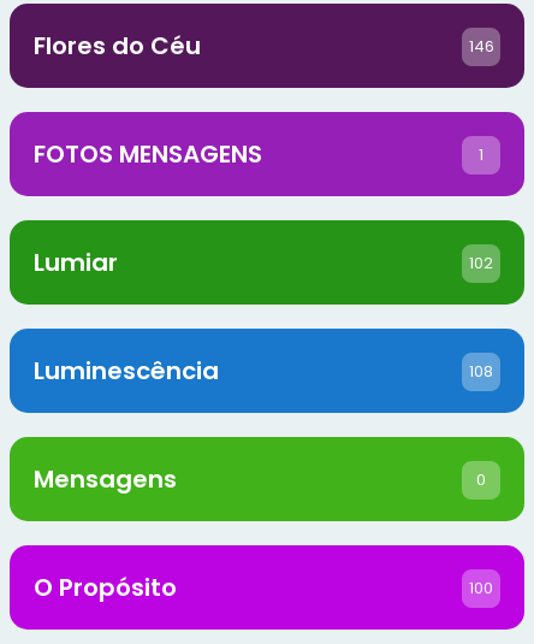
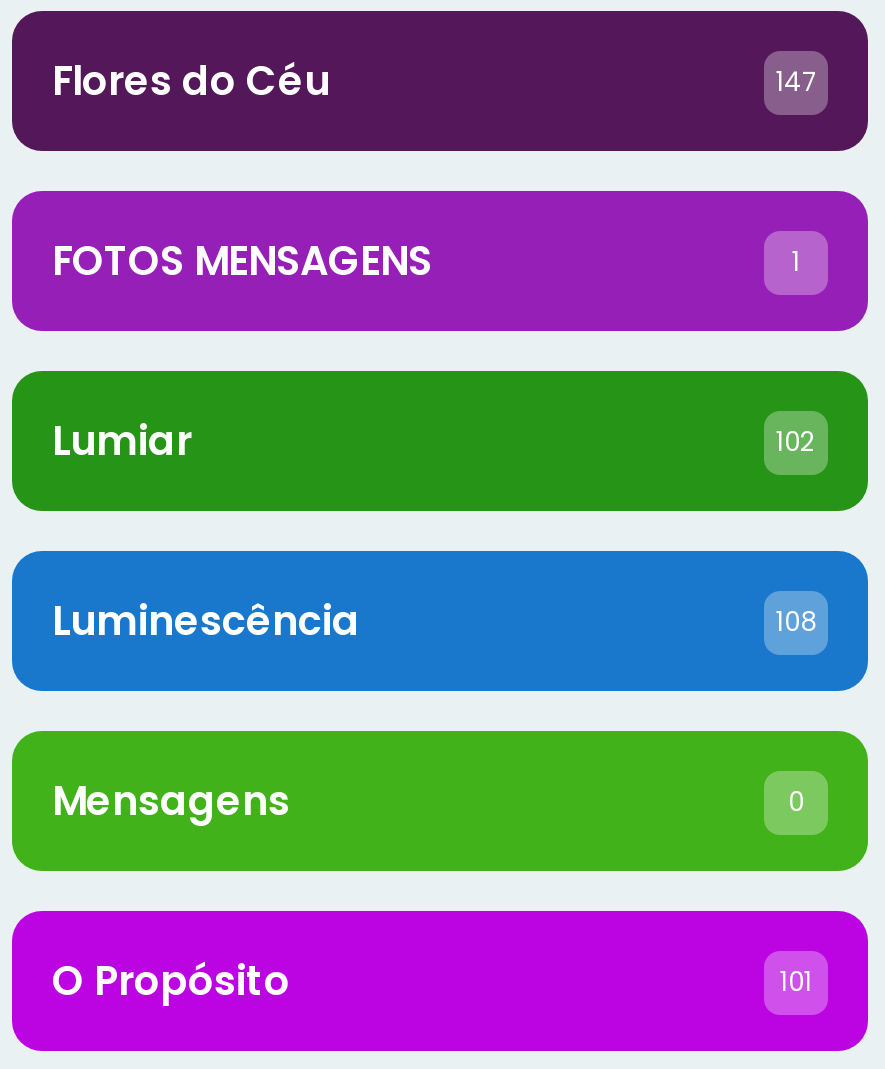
- 146
+ 147

- 100
+ 101
